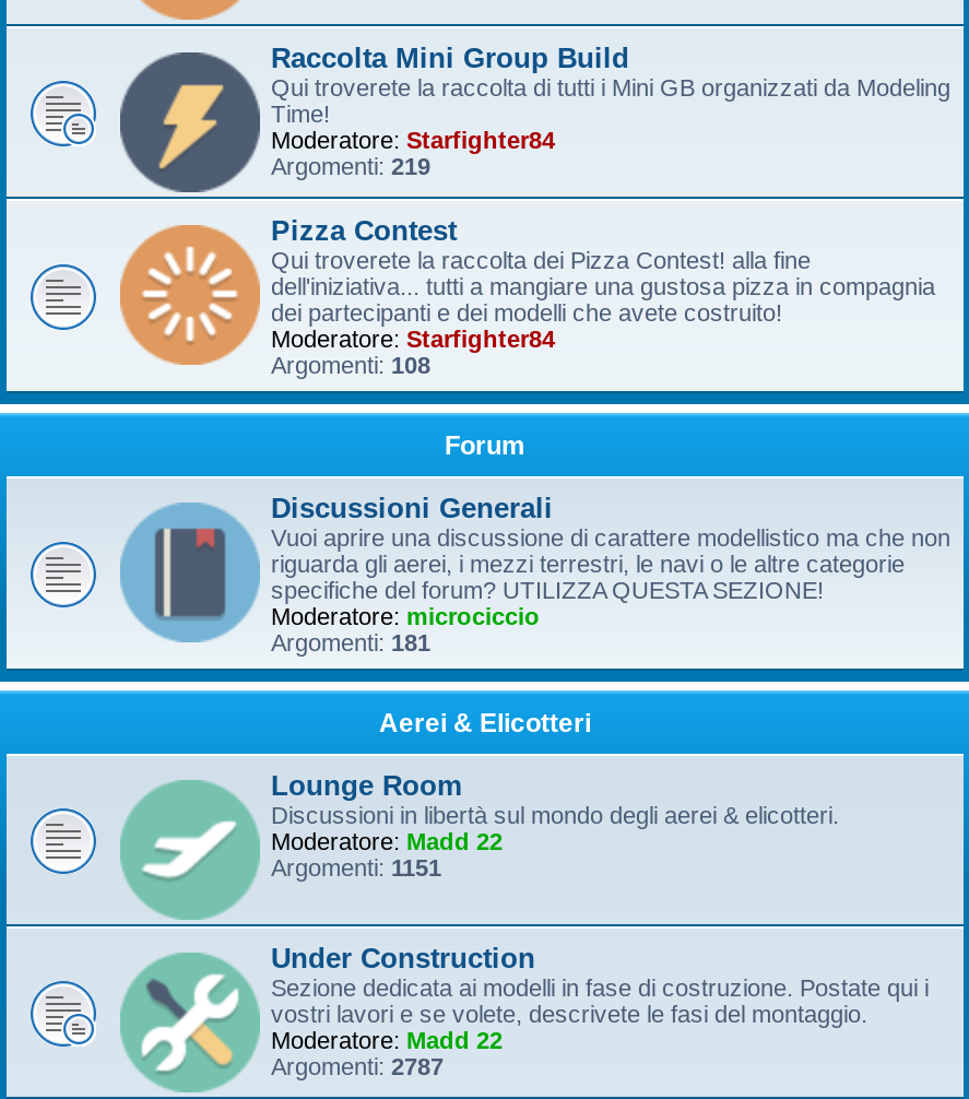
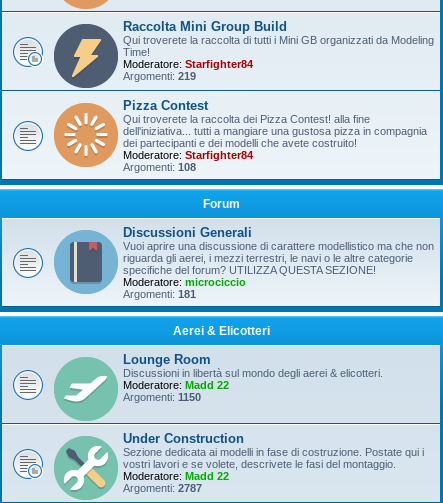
- Argomenti: 1151
+ Argomenti: 1150
